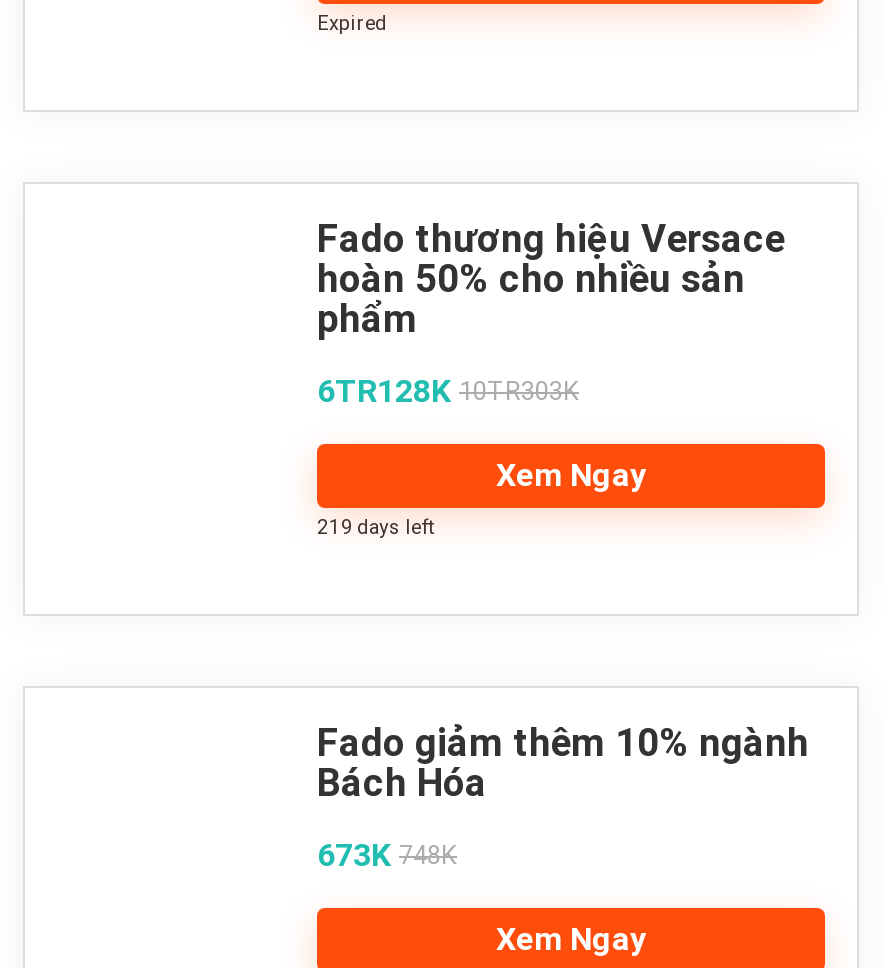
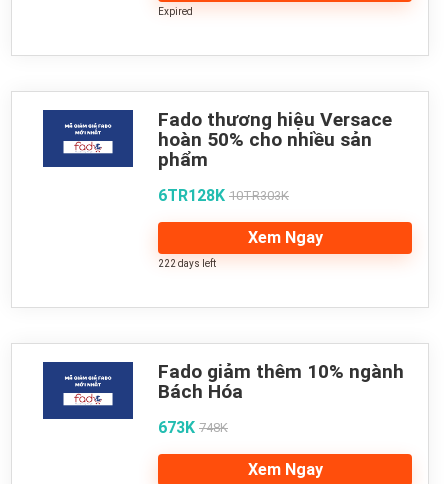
+ [image]

- 219 days left
+ 222 days left

+ [image]
